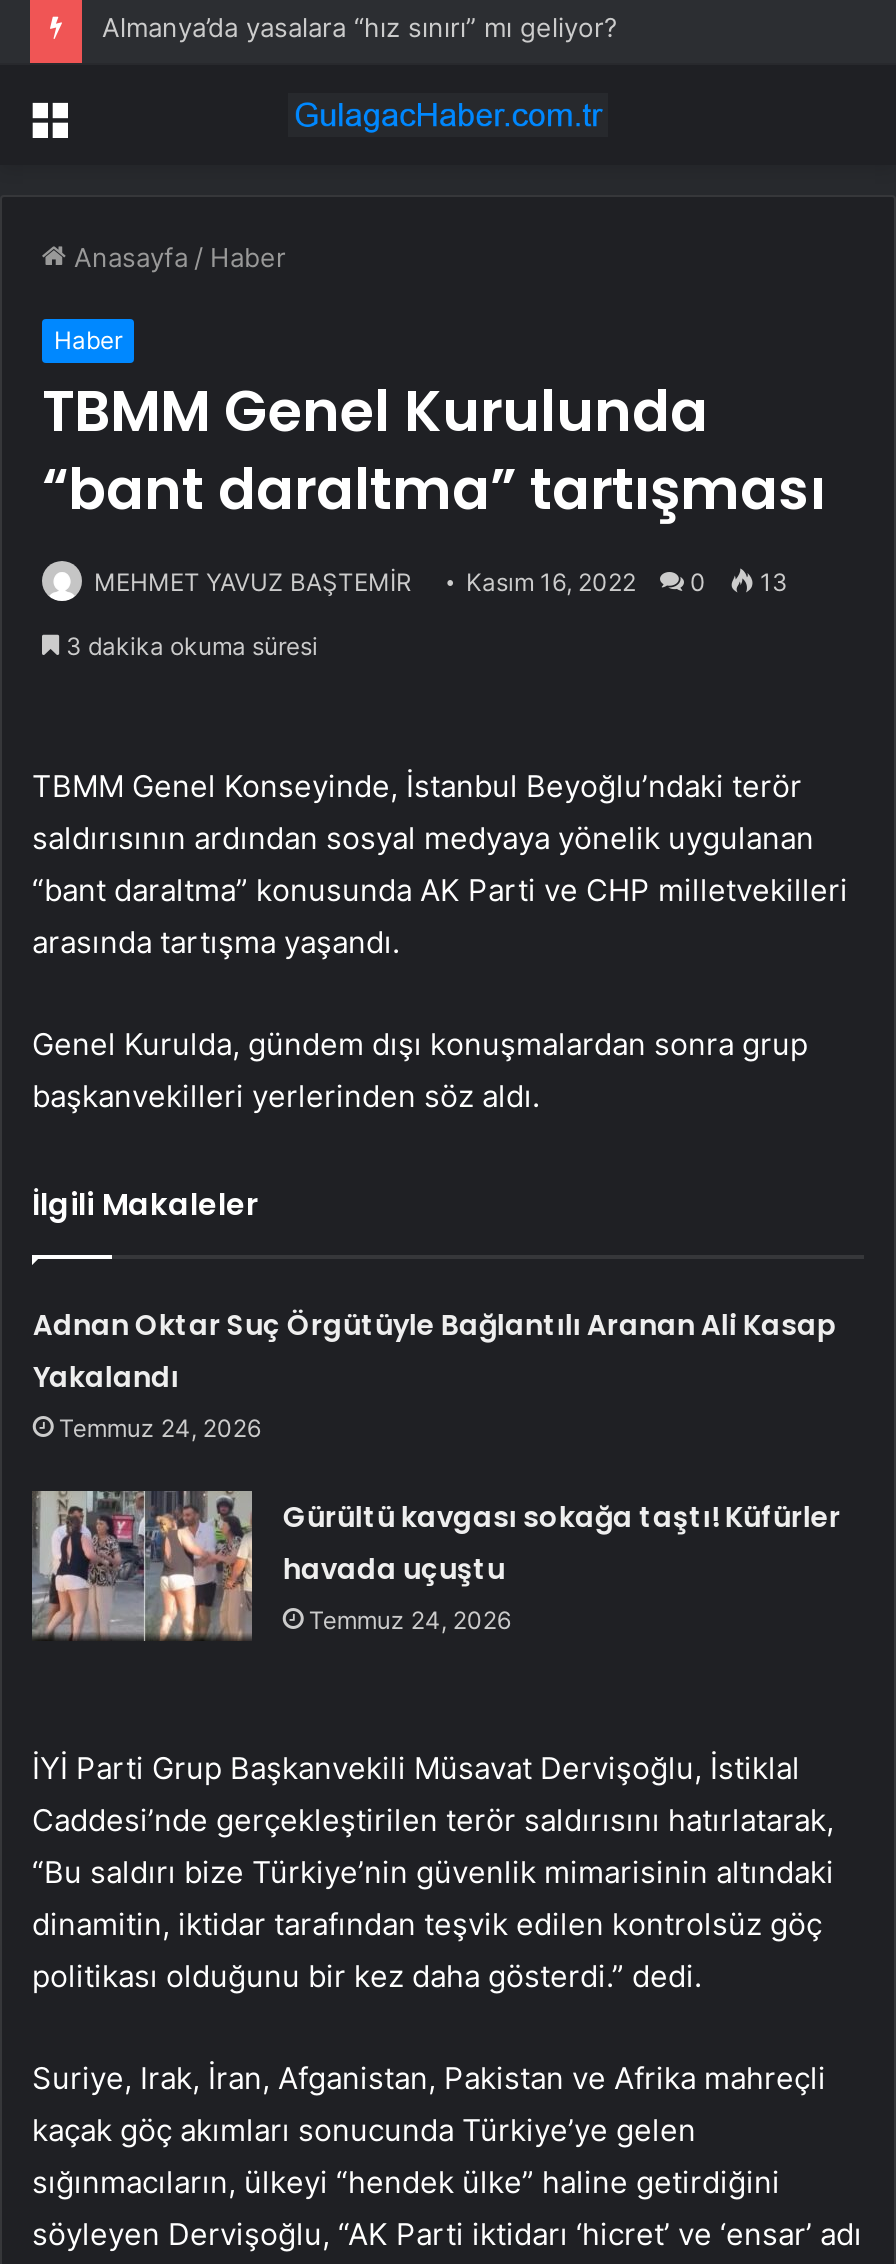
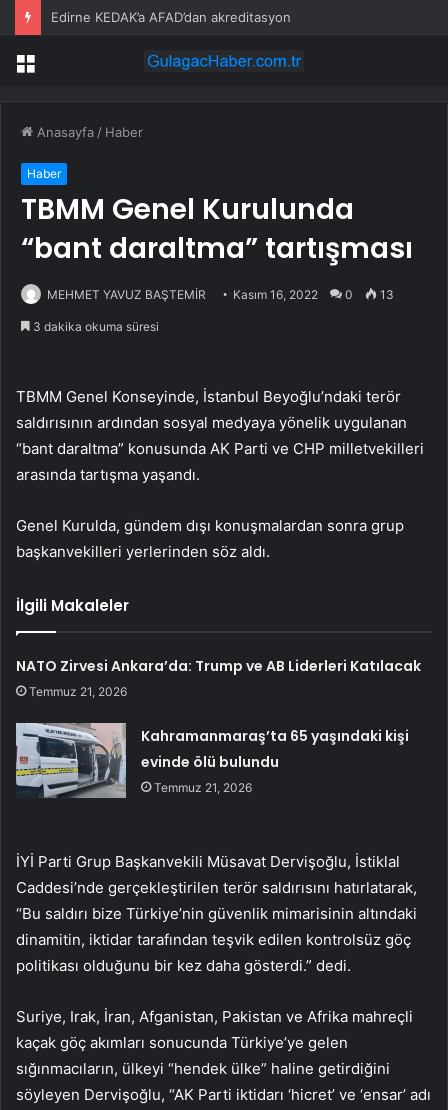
- Almanya’da yasalara “hız sınırı” mı geliyor?
+ Edirne KEDAK’a AFAD’dan akreditasyon

- Adnan Oktar Suç Örgütüyle Bağlantılı Aranan Ali Kasap
- Yakalandı
- Temmuz 24, 2026
+ NATO Zirvesi Ankara’da: Trump ve AB Liderleri Katılacak
+ Temmuz 21, 2026

- [image]
- Gürültü kavgası sokağa taştı! Küfürler
- havada uçuştu
- Temmuz 24, 2026
+ [image]
+ Kahramanmaraş’ta 65 yaşındaki kişi
+ evinde ölü bulundu
+ Temmuz 21, 2026
